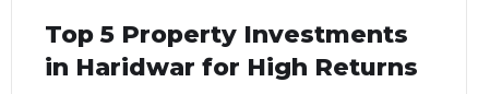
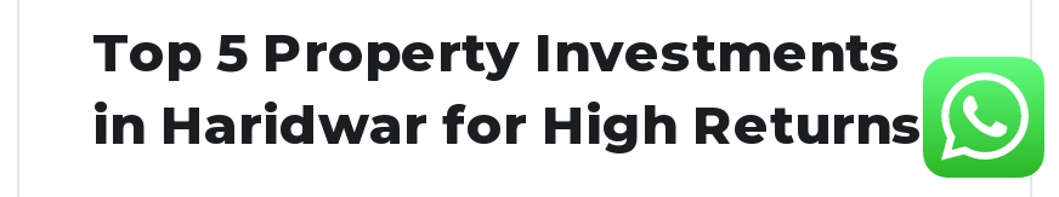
+ [image]
